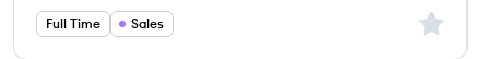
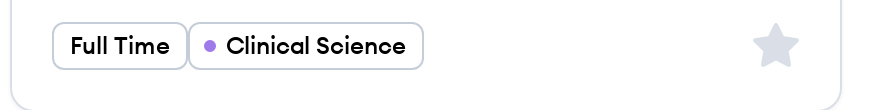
- Sales
+ Clinical Science
